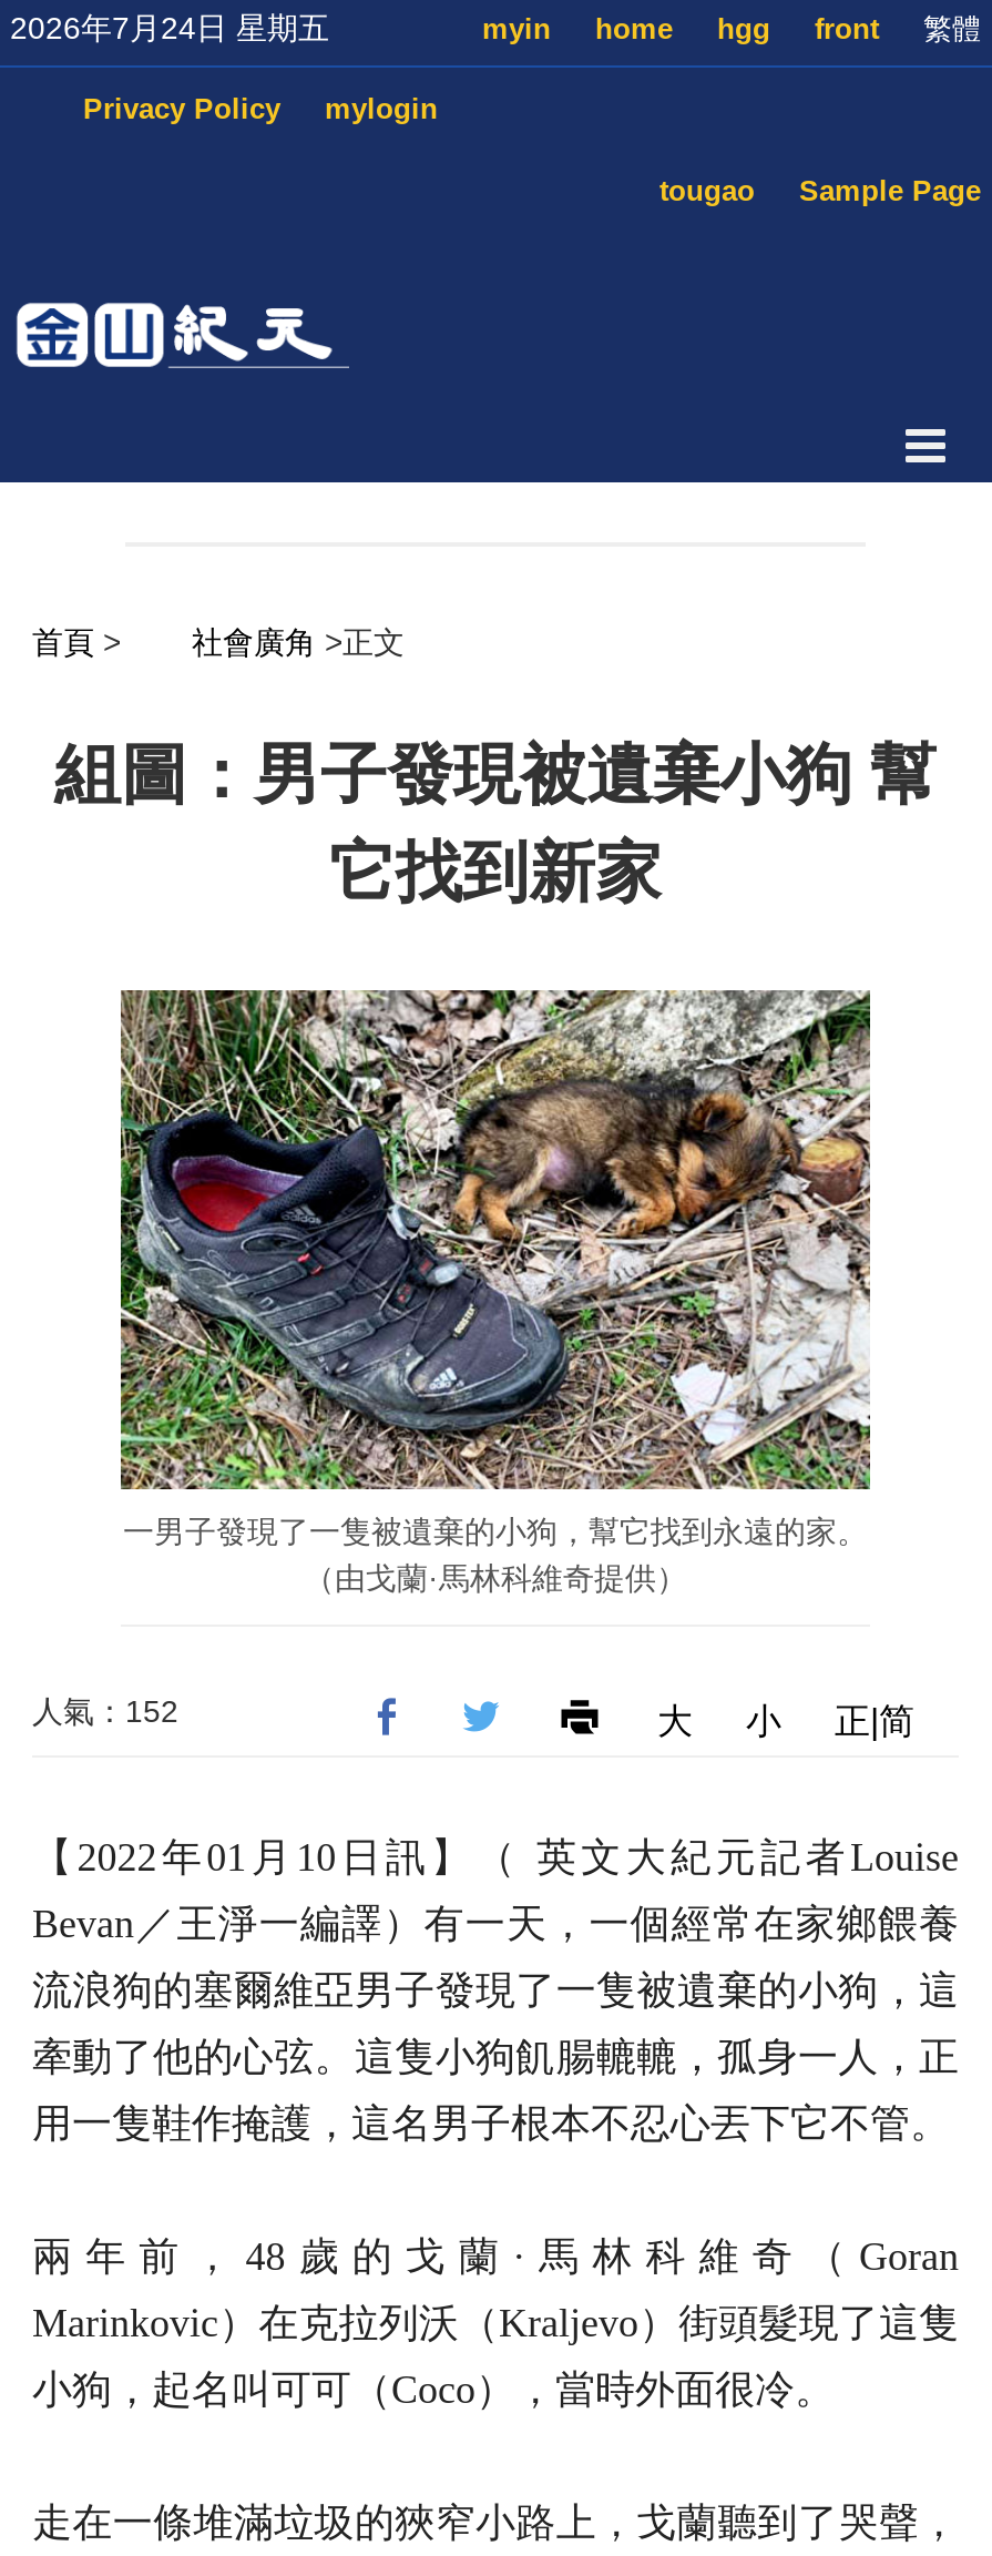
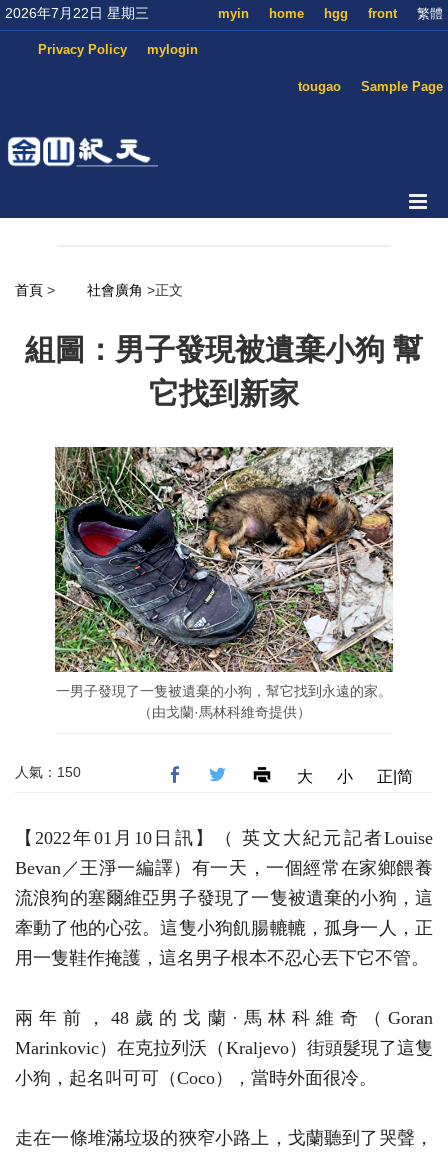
- 2026年7月24日 星期五
+ 2026年7月22日 星期三

- 人氣：152
+ 人氣：150
